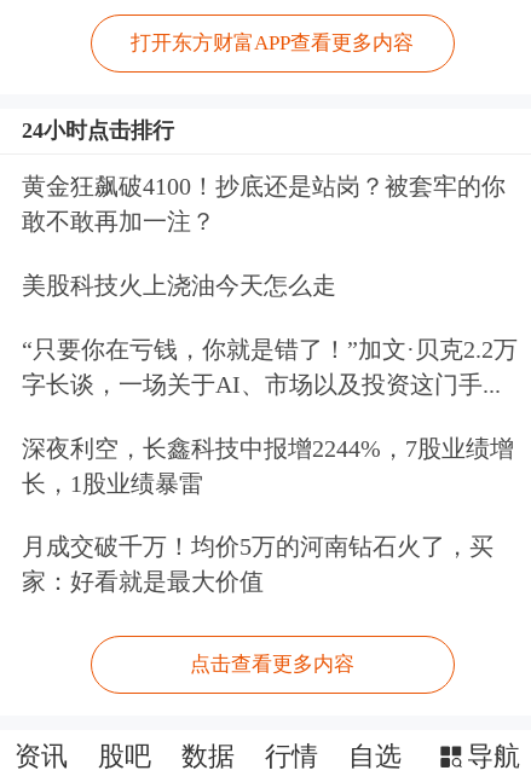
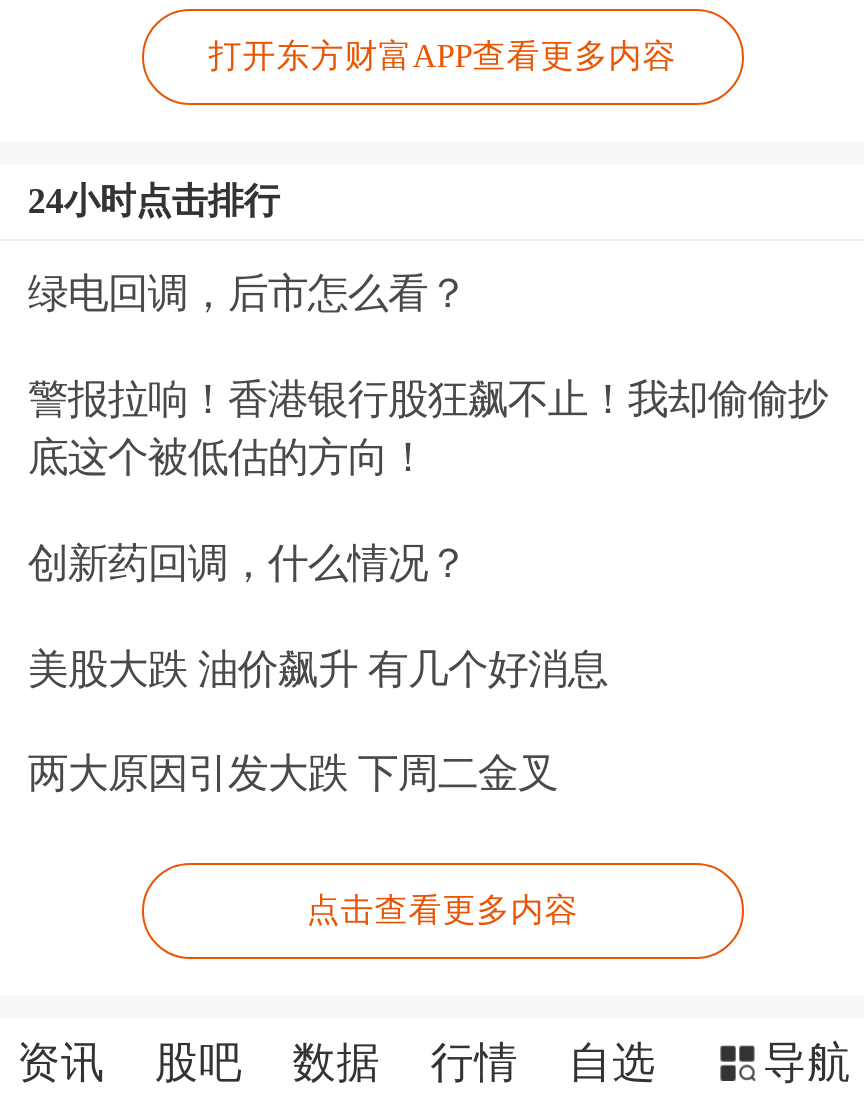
- 黄金狂飙破4100！抄底还是站岗？被套牢的你
- 敢不敢再加一注？
+ 绿电回调，后市怎么看？

- 美股科技火上浇油今天怎么走
+ 警报拉响！香港银行股狂飙不止！我却偷偷抄
+ 底这个被低估的方向！

- “只要你在亏钱，你就是错了！”加文·贝克2.2万
- 字长谈，一场关于AI、市场以及投资这门手...
+ 创新药回调，什么情况？

- 深夜利空，长鑫科技中报增2244%，7股业绩增
- 长，1股业绩暴雷
+ 美股大跌 油价飙升 有几个好消息

- 月成交破千万！均价5万的河南钻石火了，买
- 家：好看就是最大价值
+ 两大原因引发大跌 下周二金叉
